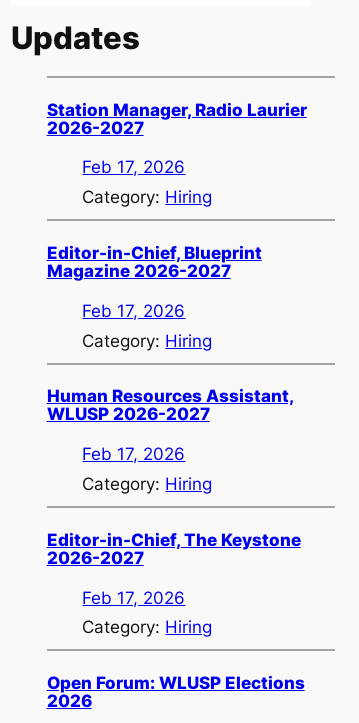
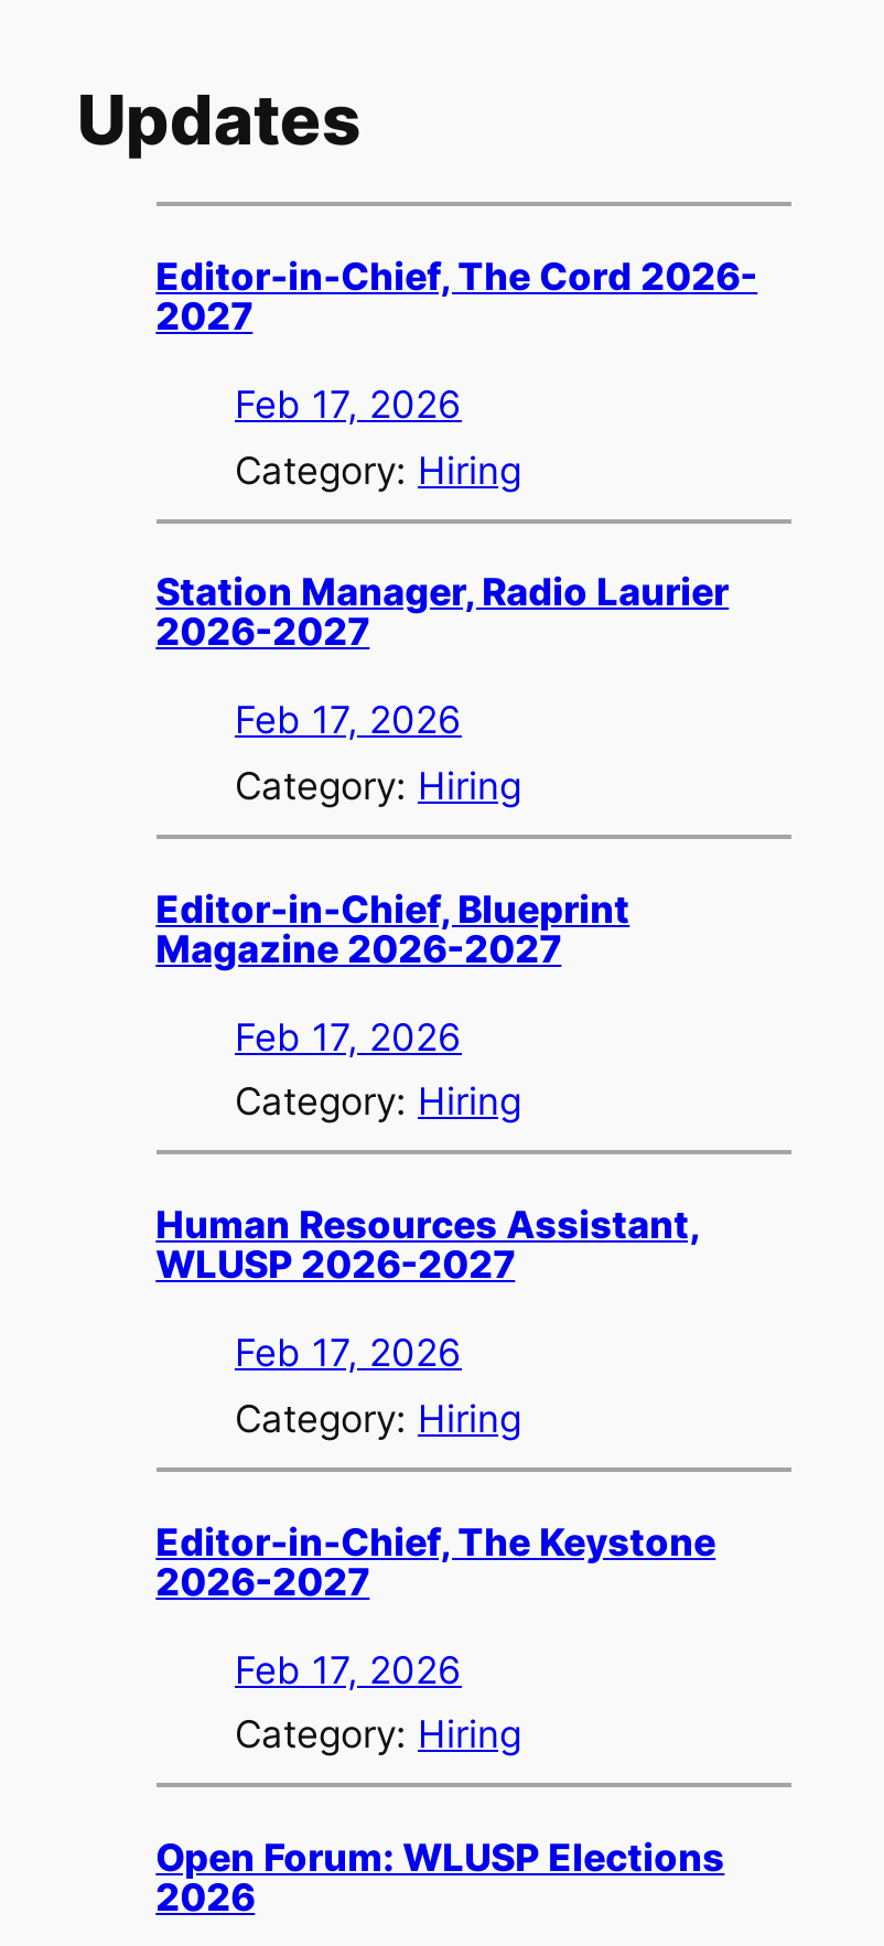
+ Editor-in-Chief, The Cord 2026-
+ 2027
+ Feb 17, 2026
+ Category: Hiring
